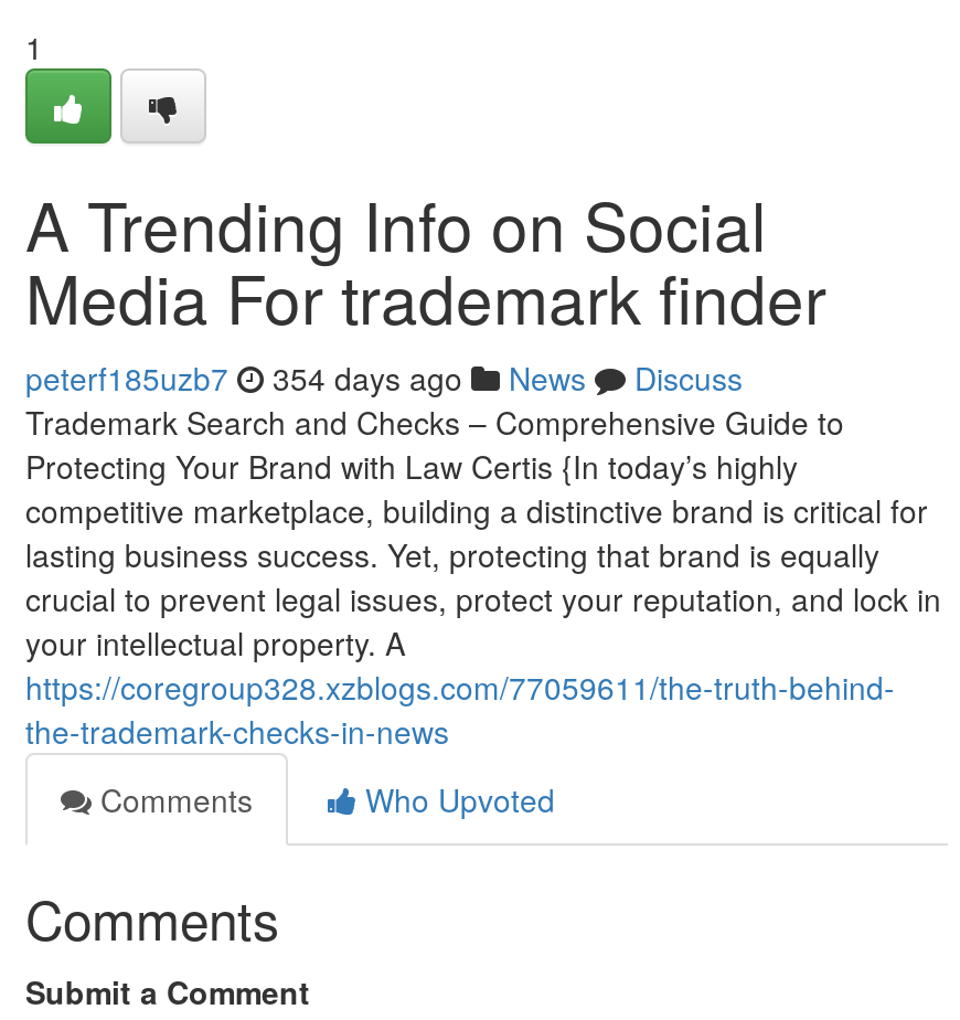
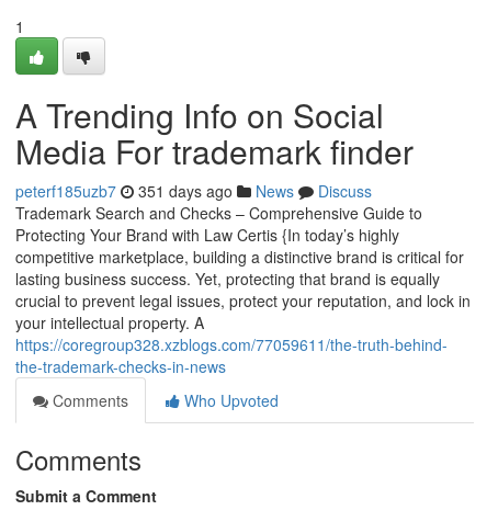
- peterf185uzb7 354 days ago News Discuss
+ peterf185uzb7 351 days ago News Discuss
